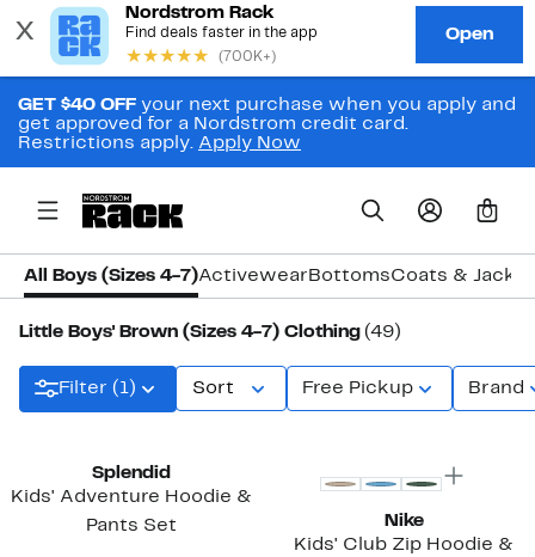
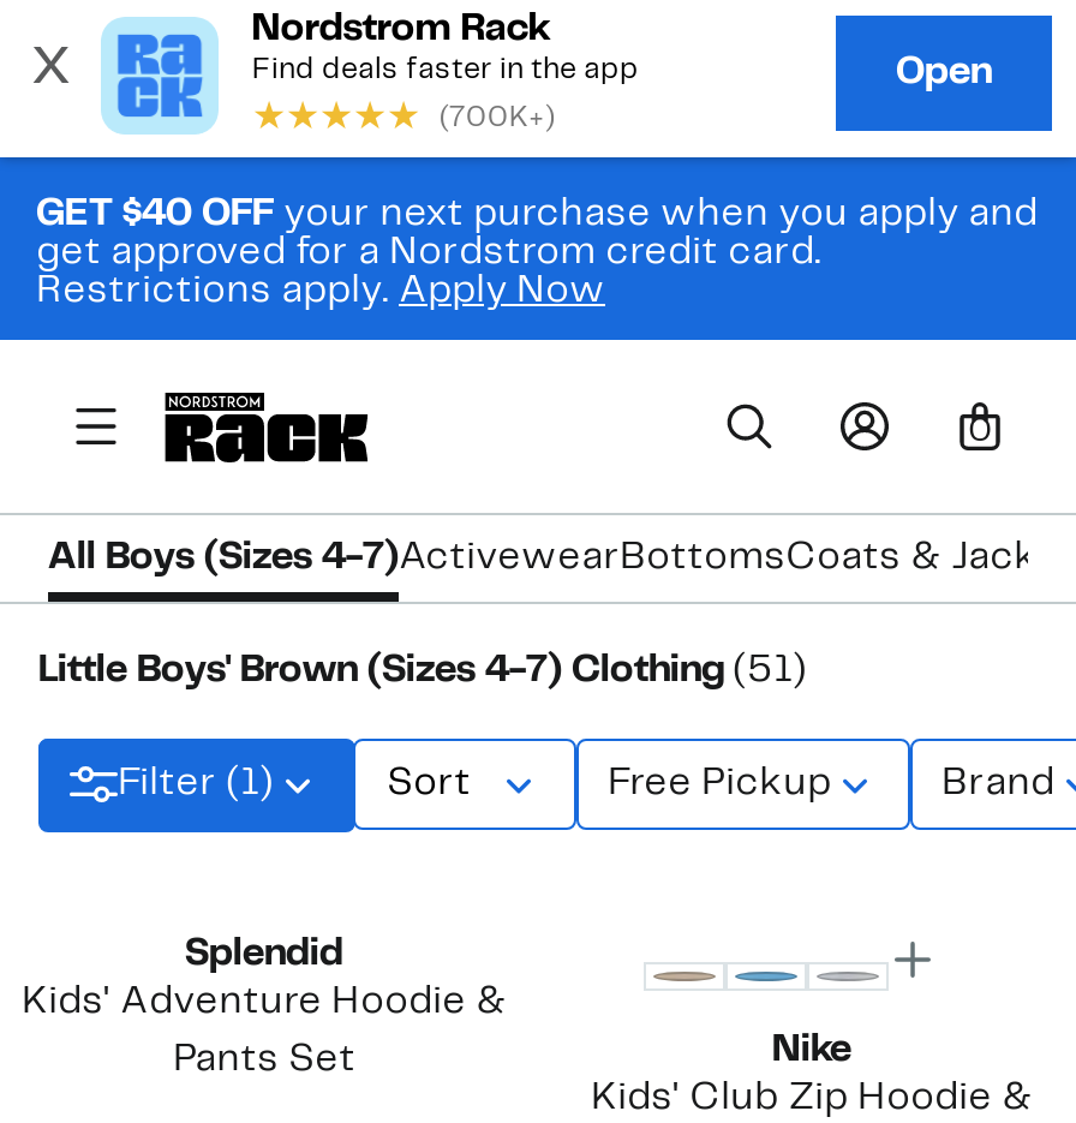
- Little Boys' Brown (Sizes 4-7) Clothing (49)
+ Little Boys' Brown (Sizes 4-7) Clothing (51)
